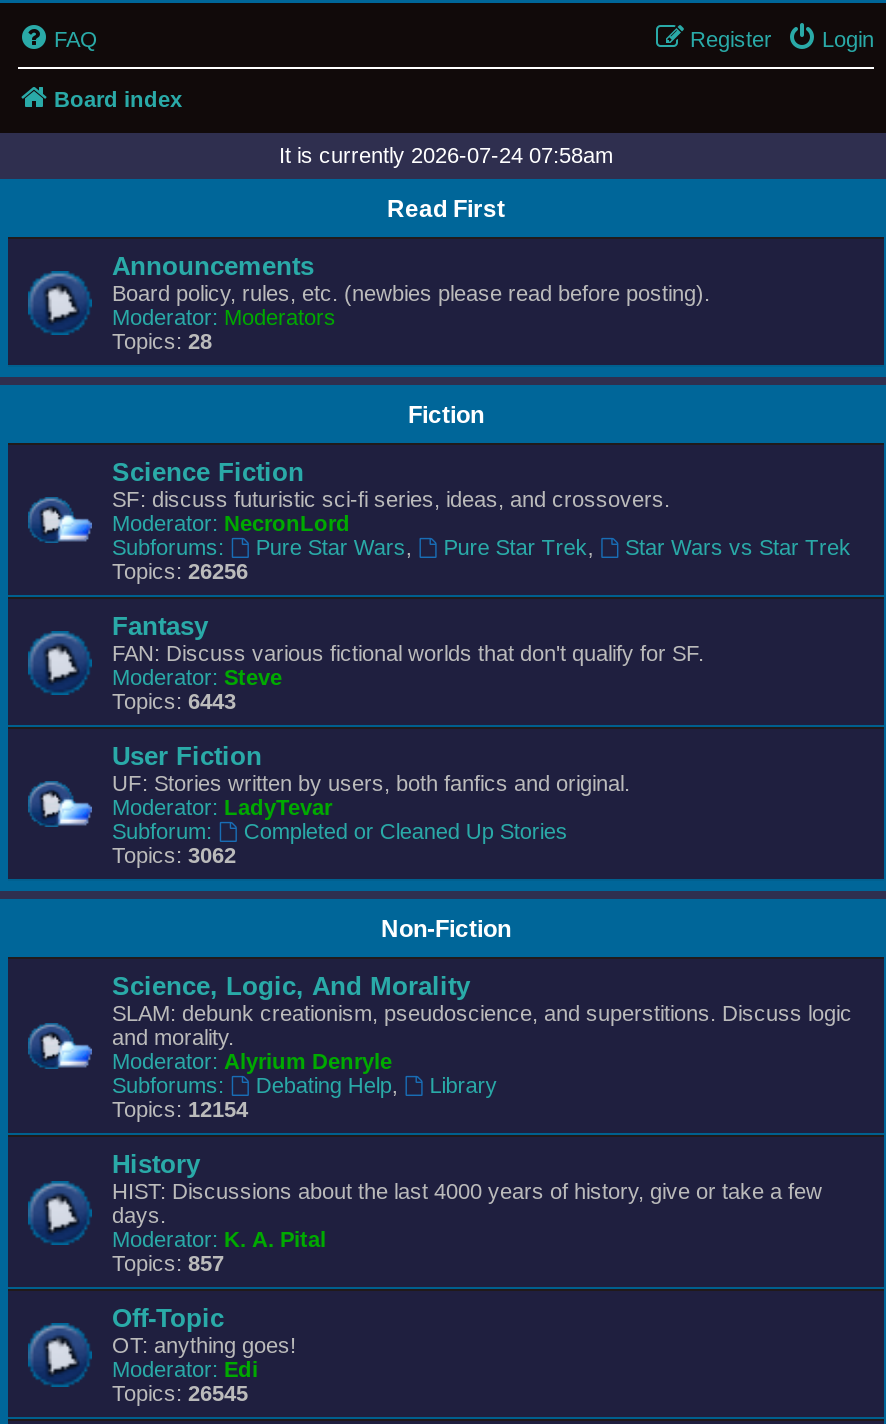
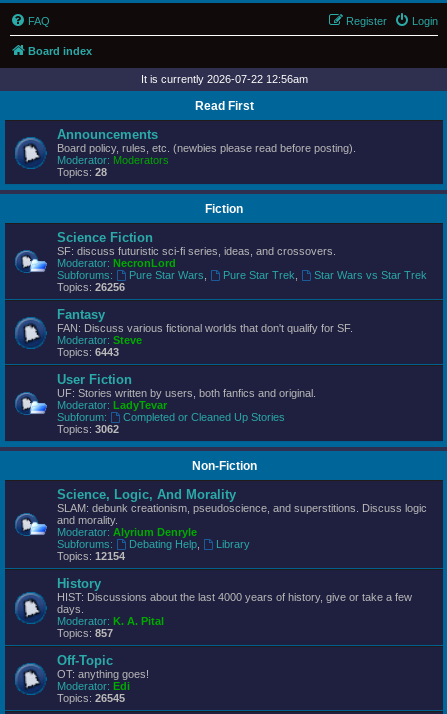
- It is currently 2026-07-24 07:58am
+ It is currently 2026-07-22 12:56am
